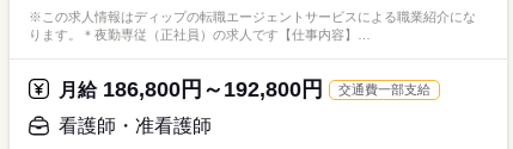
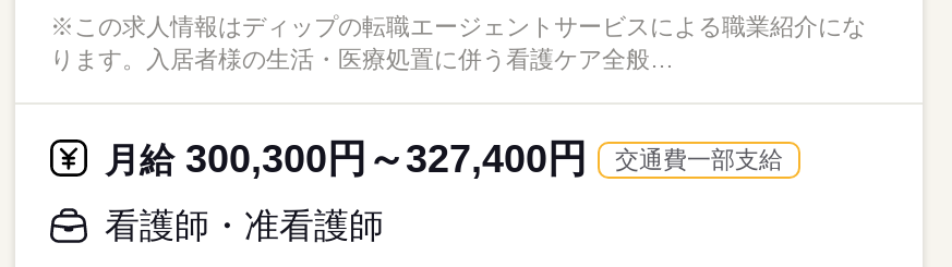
- ります。＊夜勤専従（正社員）の求人です【仕事内容】…
+ ります。入居者様の生活・医療処置に併う看護ケア全般…

- 月給186,800円～192,800円 交通費一部支給
+ 月給300,300円～327,400円 交通費一部支給
